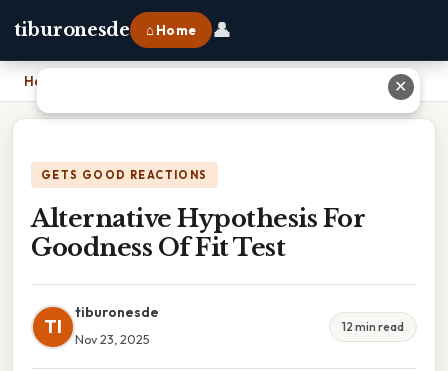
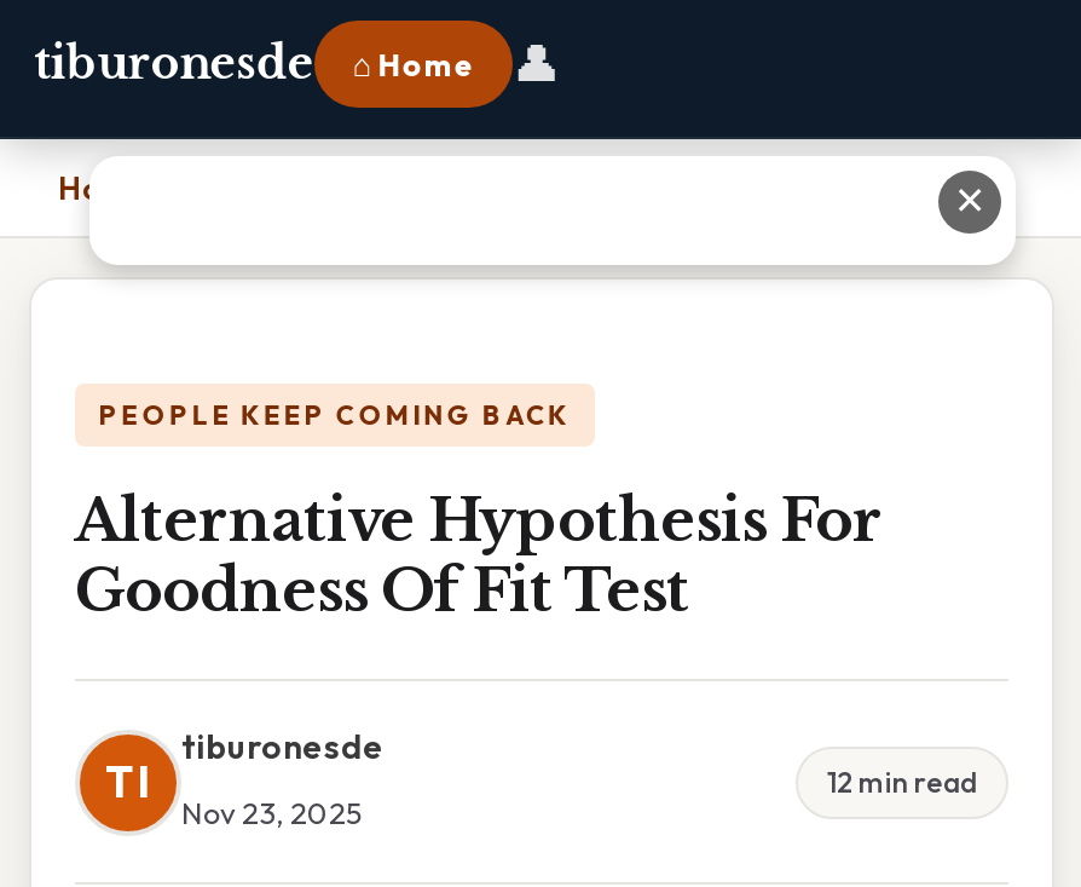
- GETS GOOD REACTIONS
+ PEOPLE KEEP COMING BACK
